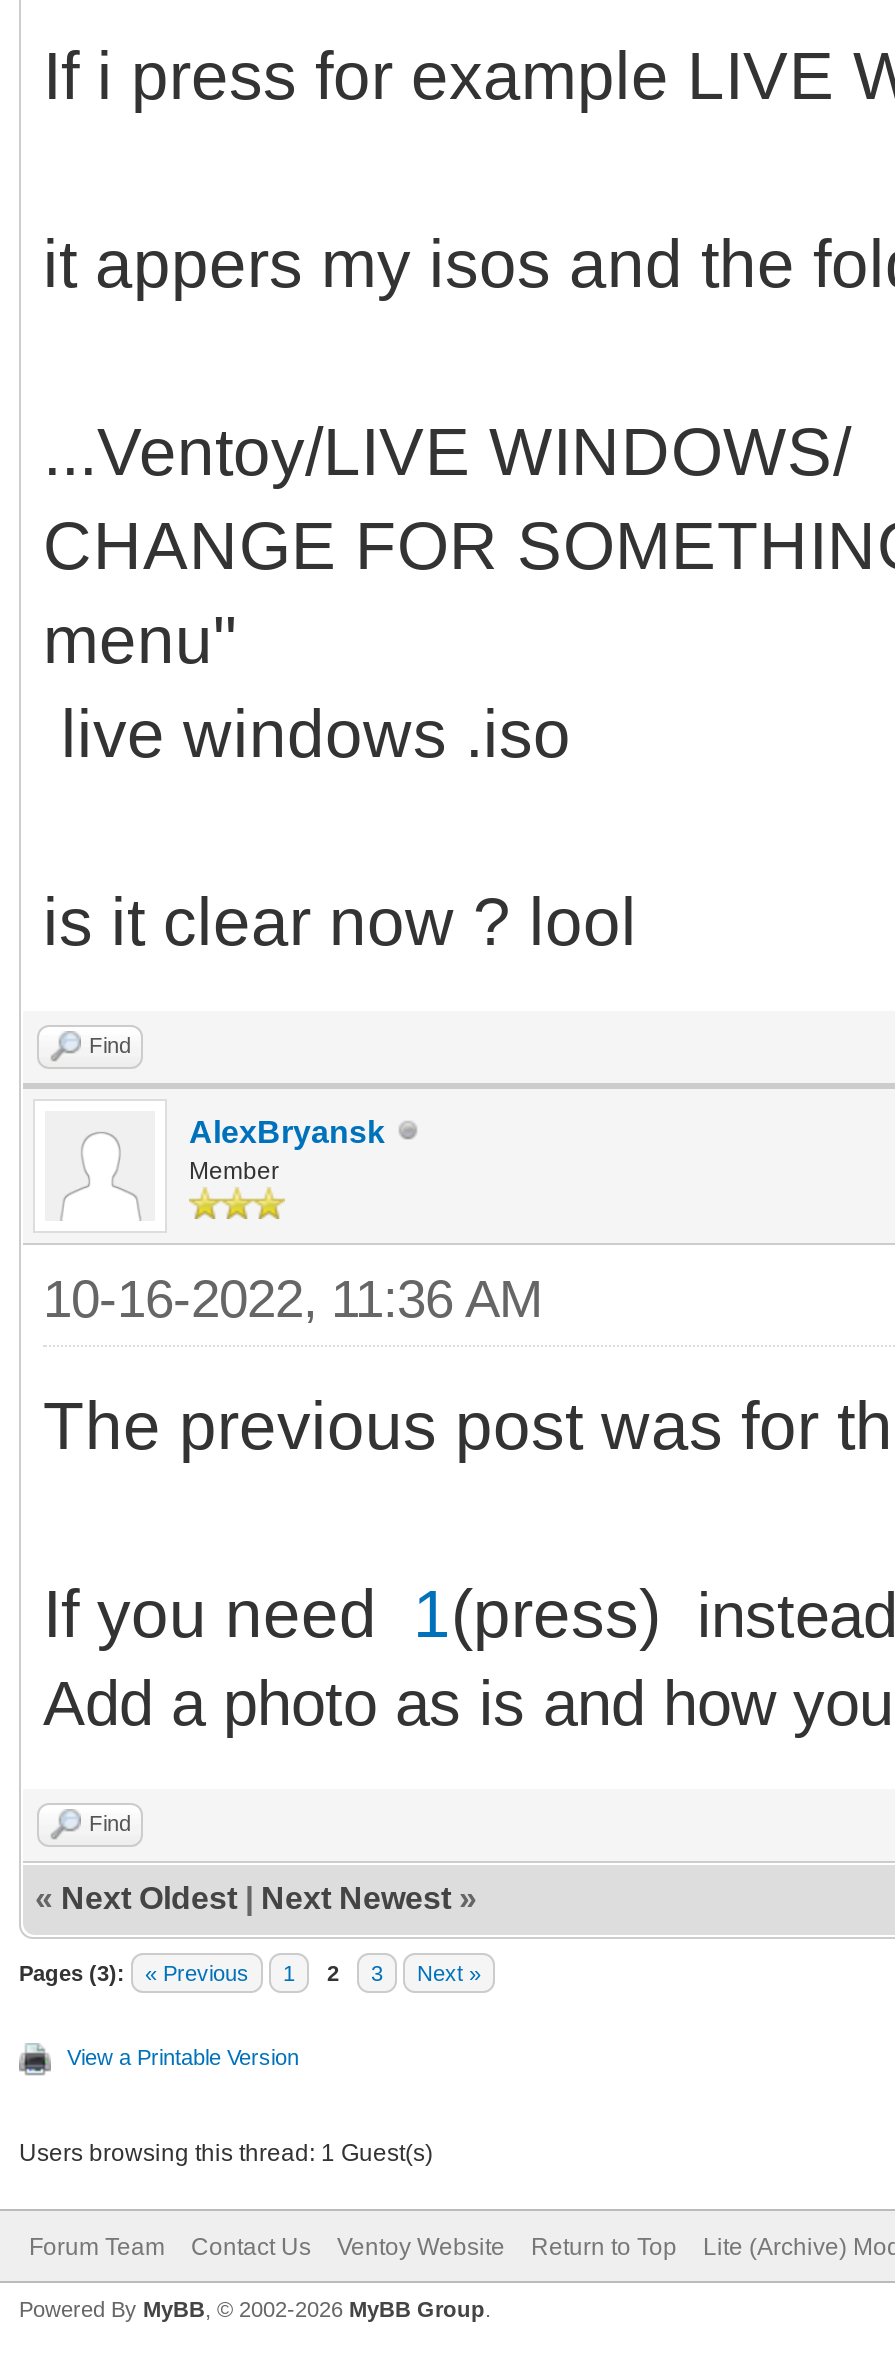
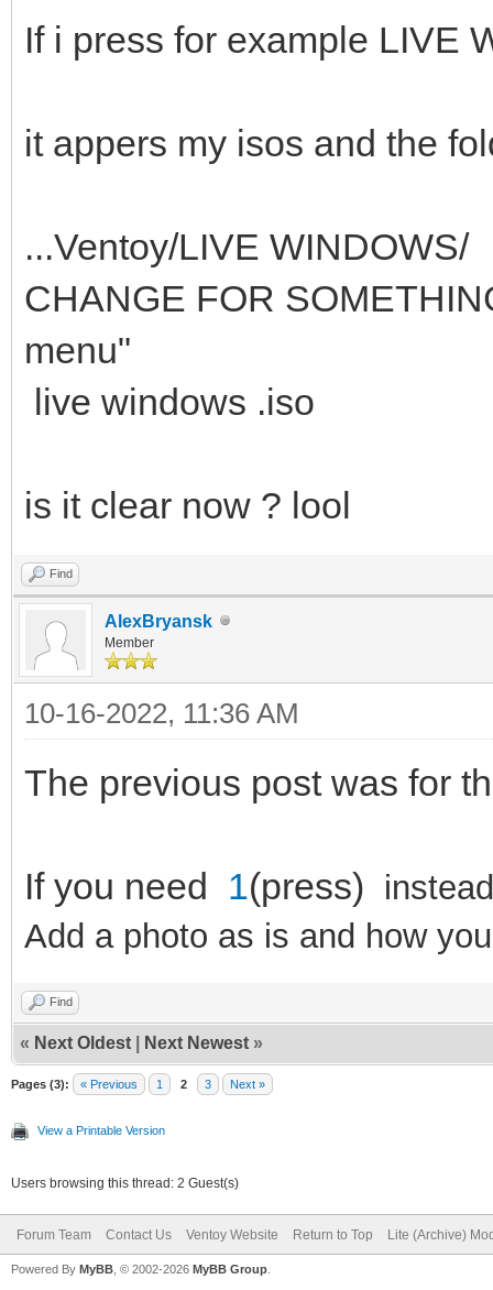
- Users browsing this thread: 1 Guest(s)
+ Users browsing this thread: 2 Guest(s)
